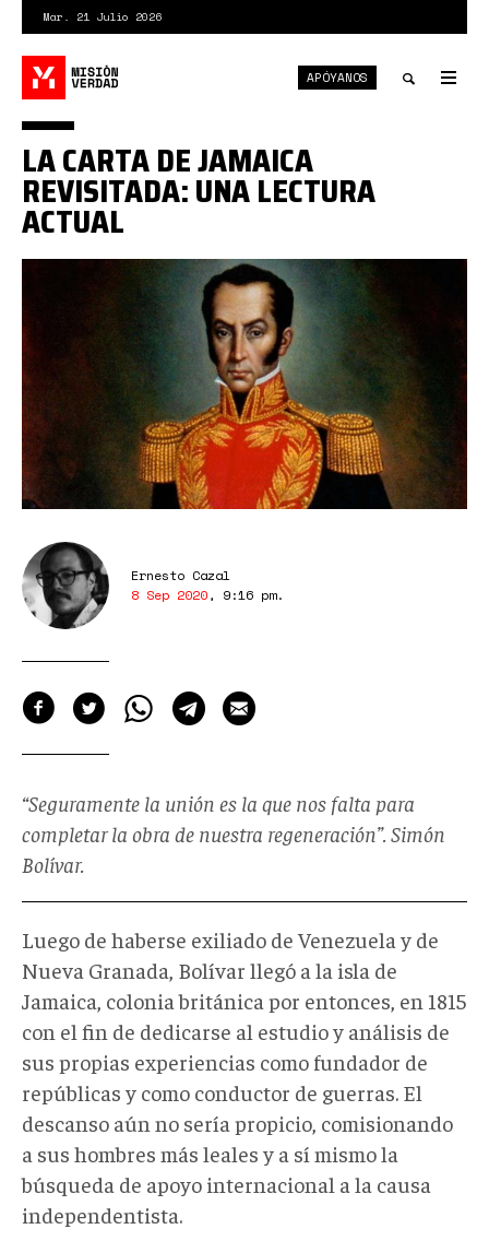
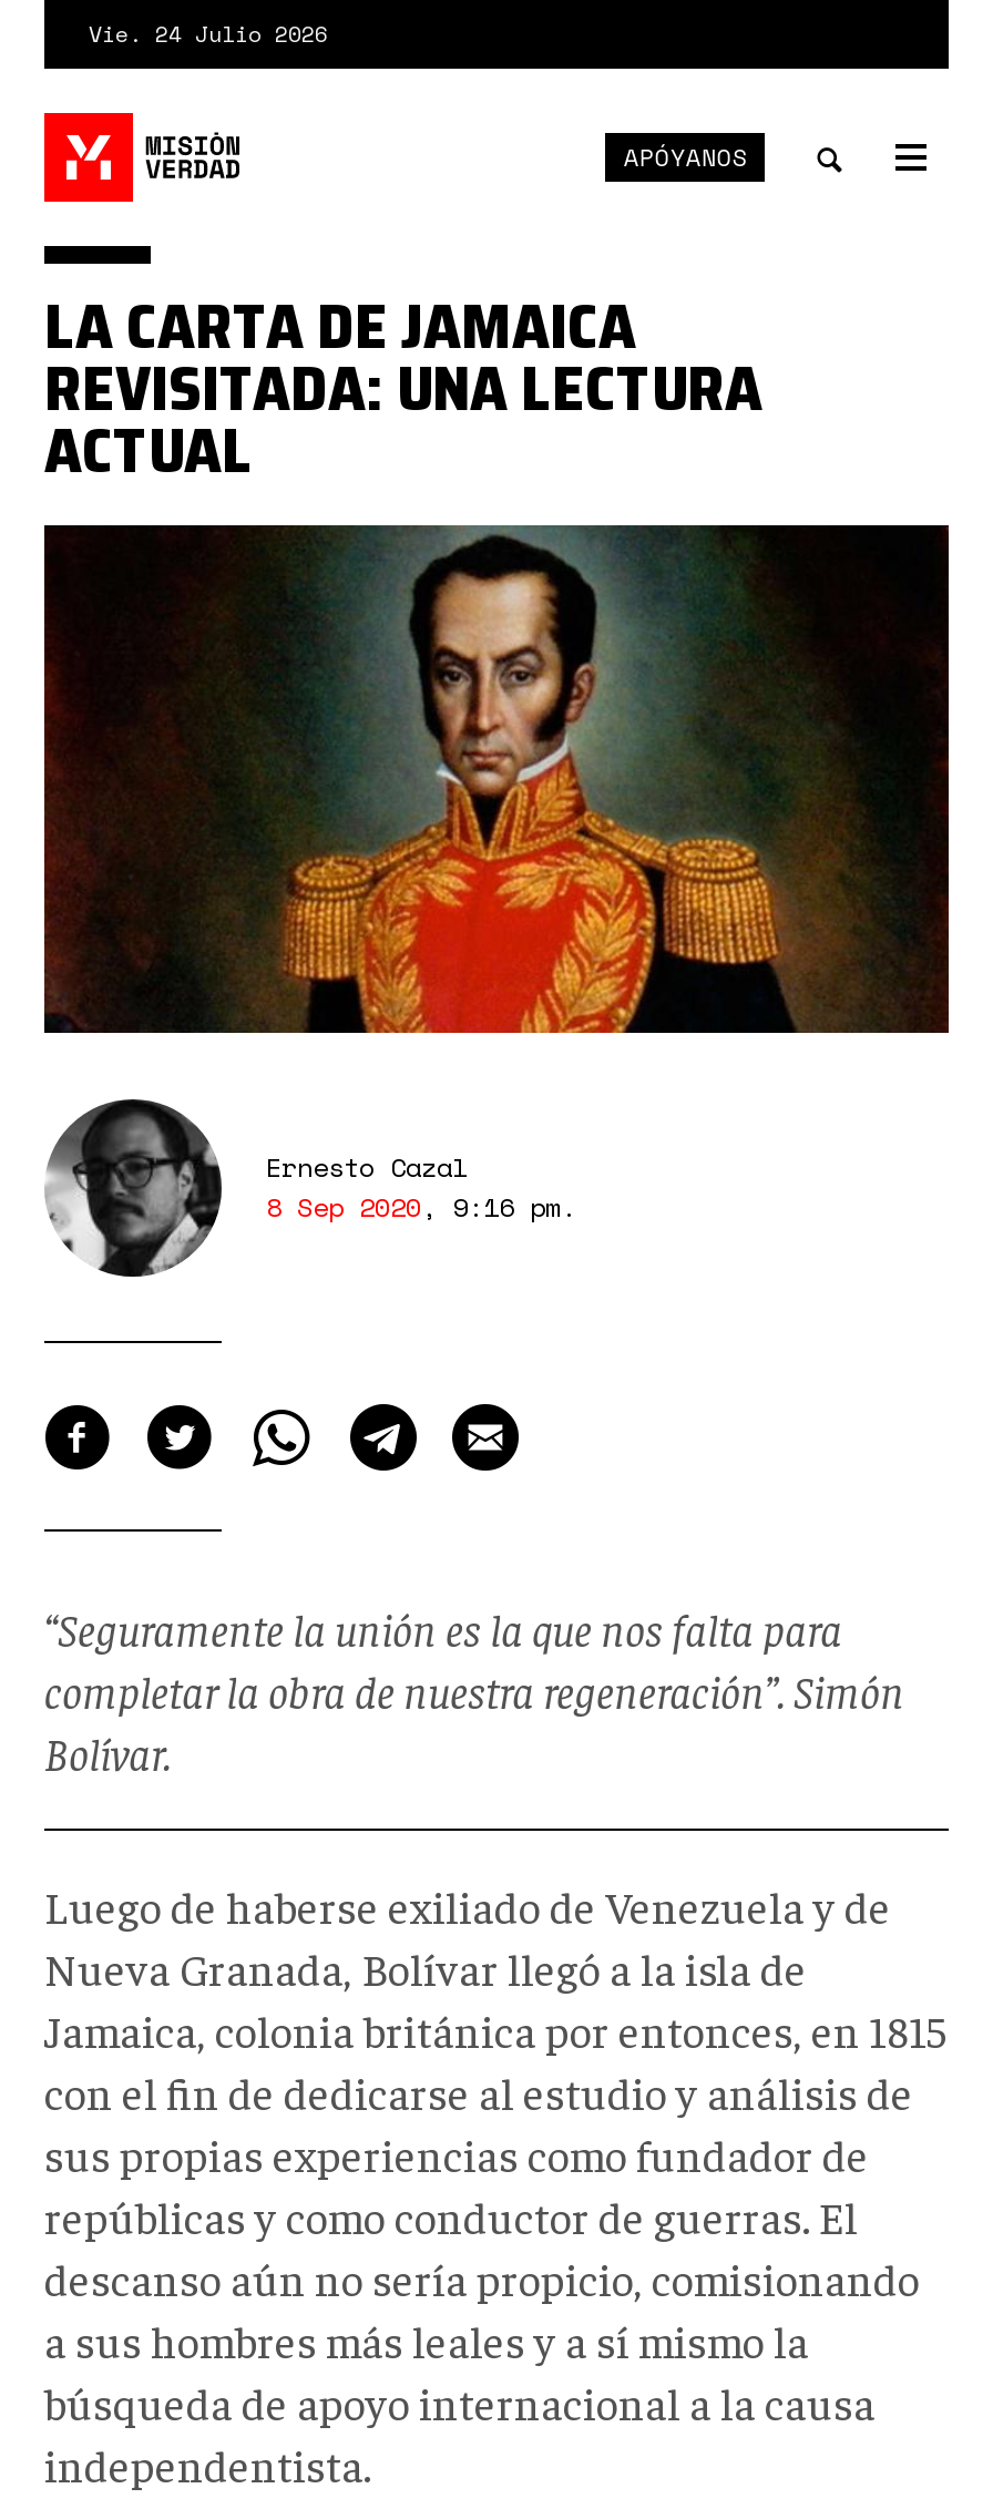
- Mar. 21 Julio 2026
+ Vie. 24 Julio 2026
